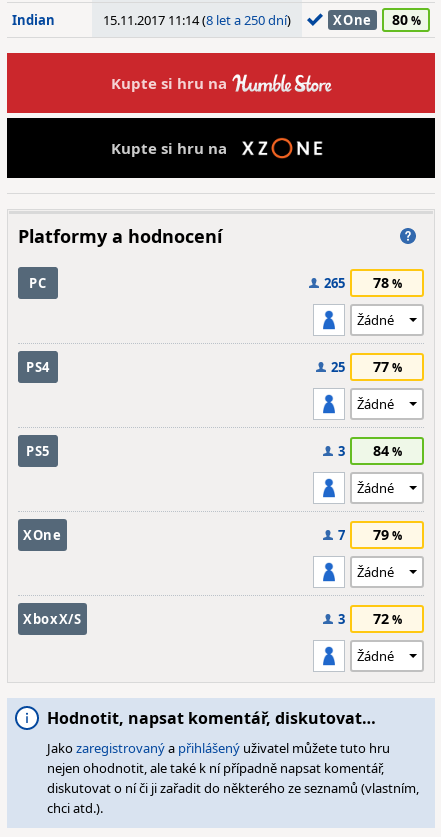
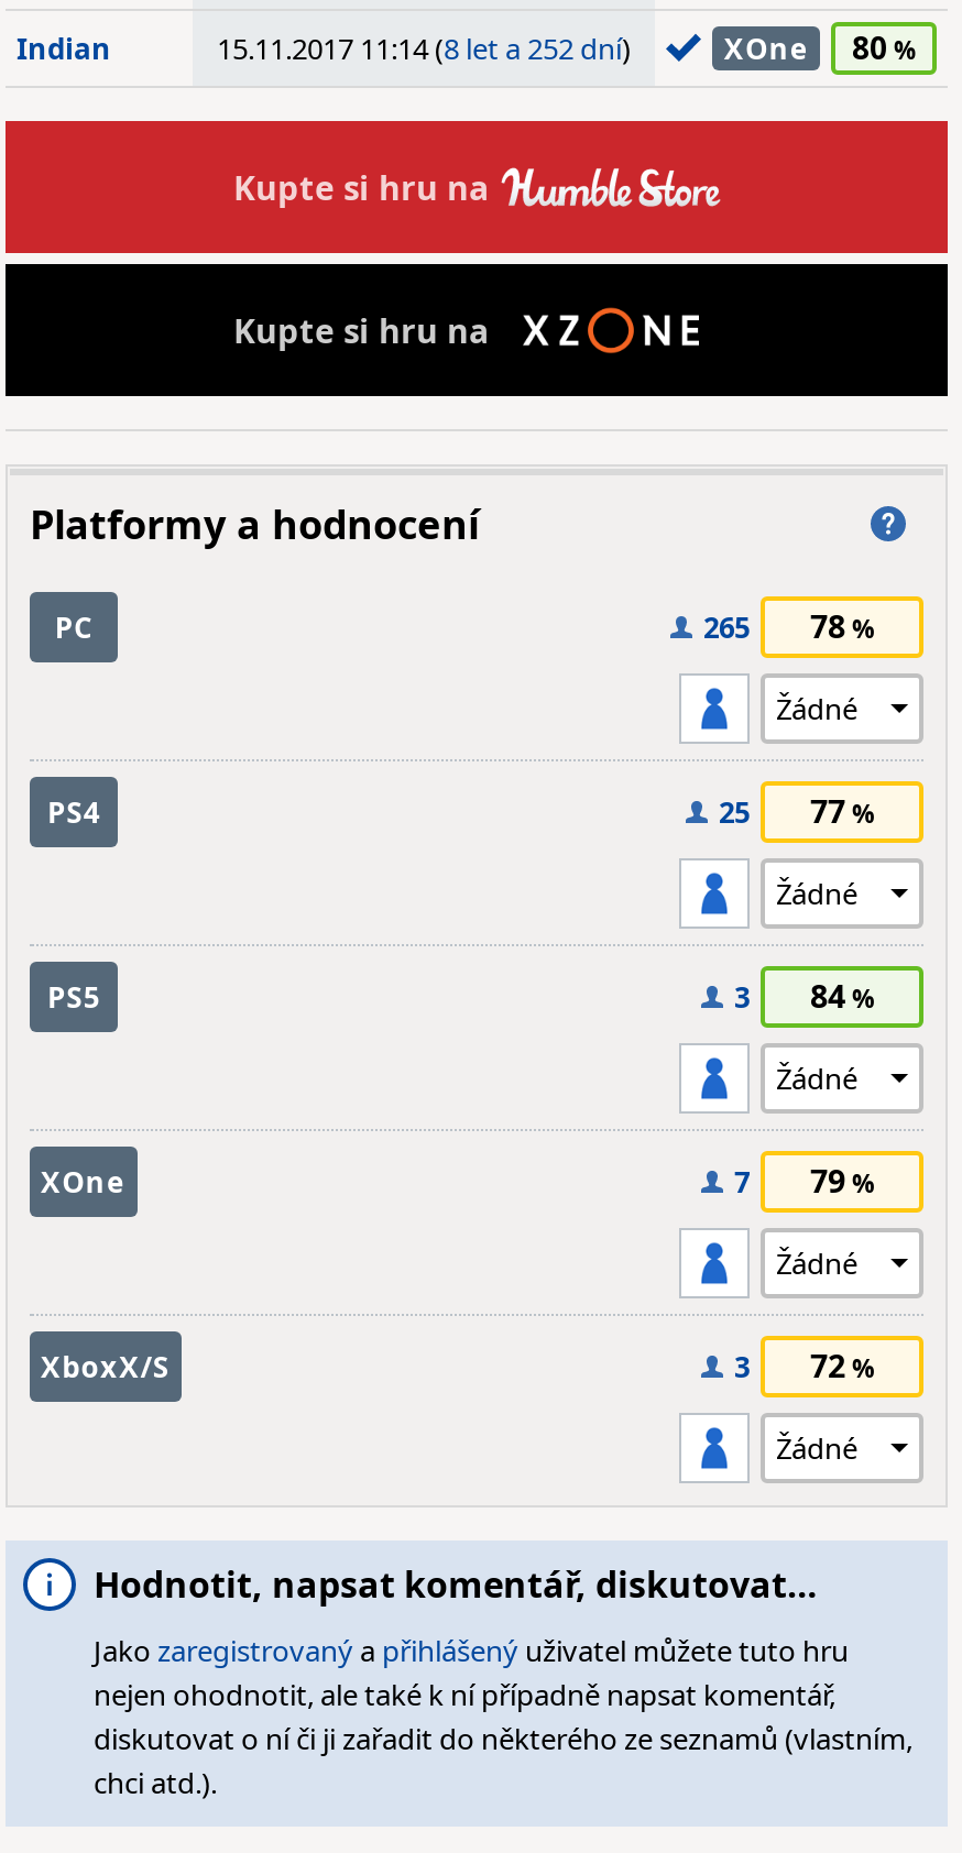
- 15.11.2017 11:14 (8 let a 250 dní)
+ 15.11.2017 11:14 (8 let a 252 dní)
